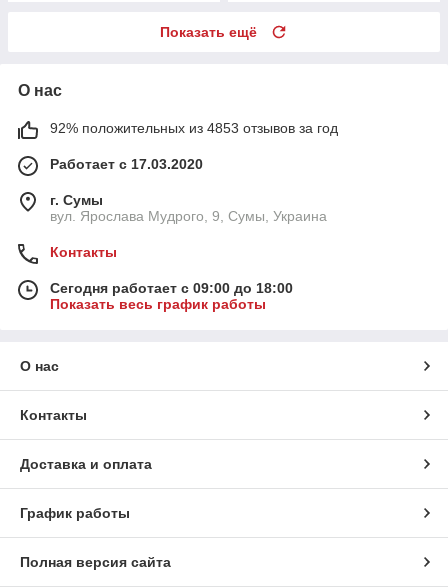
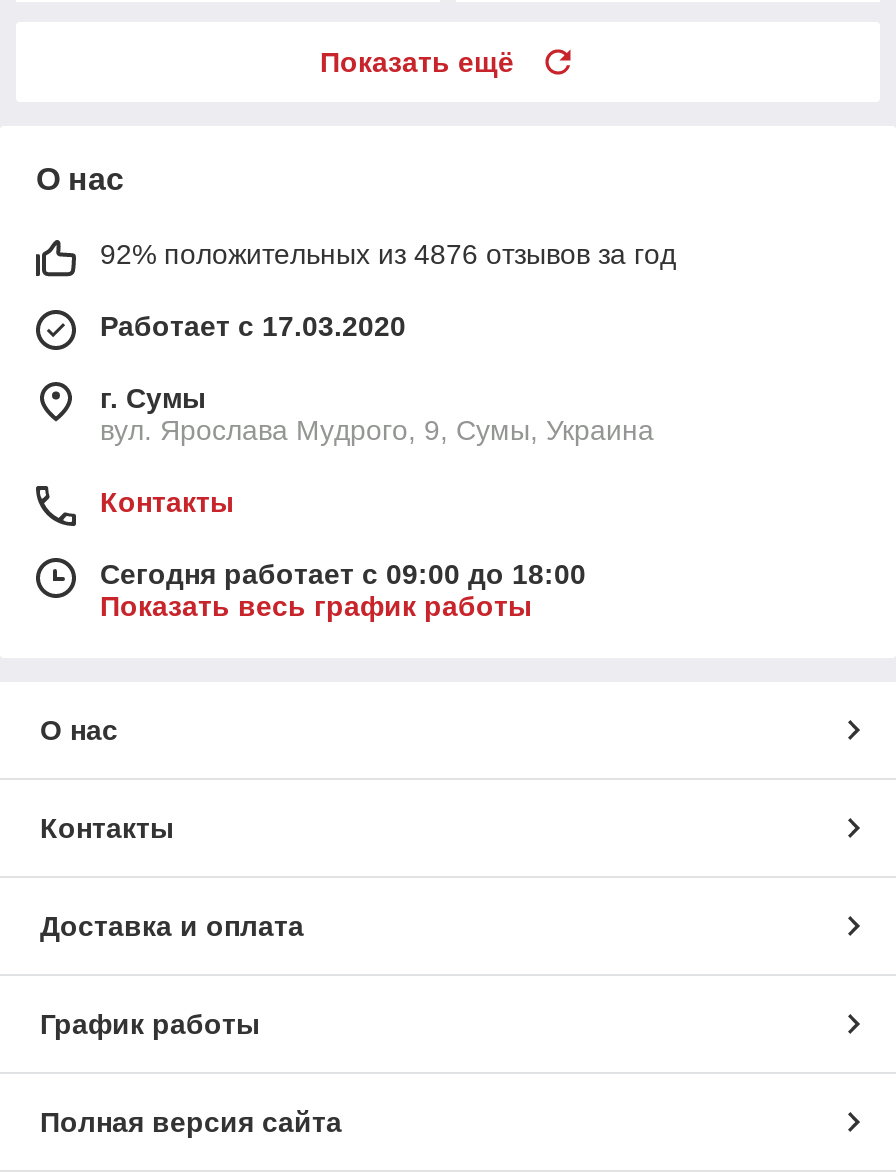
- 92% положительных из 4853 отзывов за год
+ 92% положительных из 4876 отзывов за год
